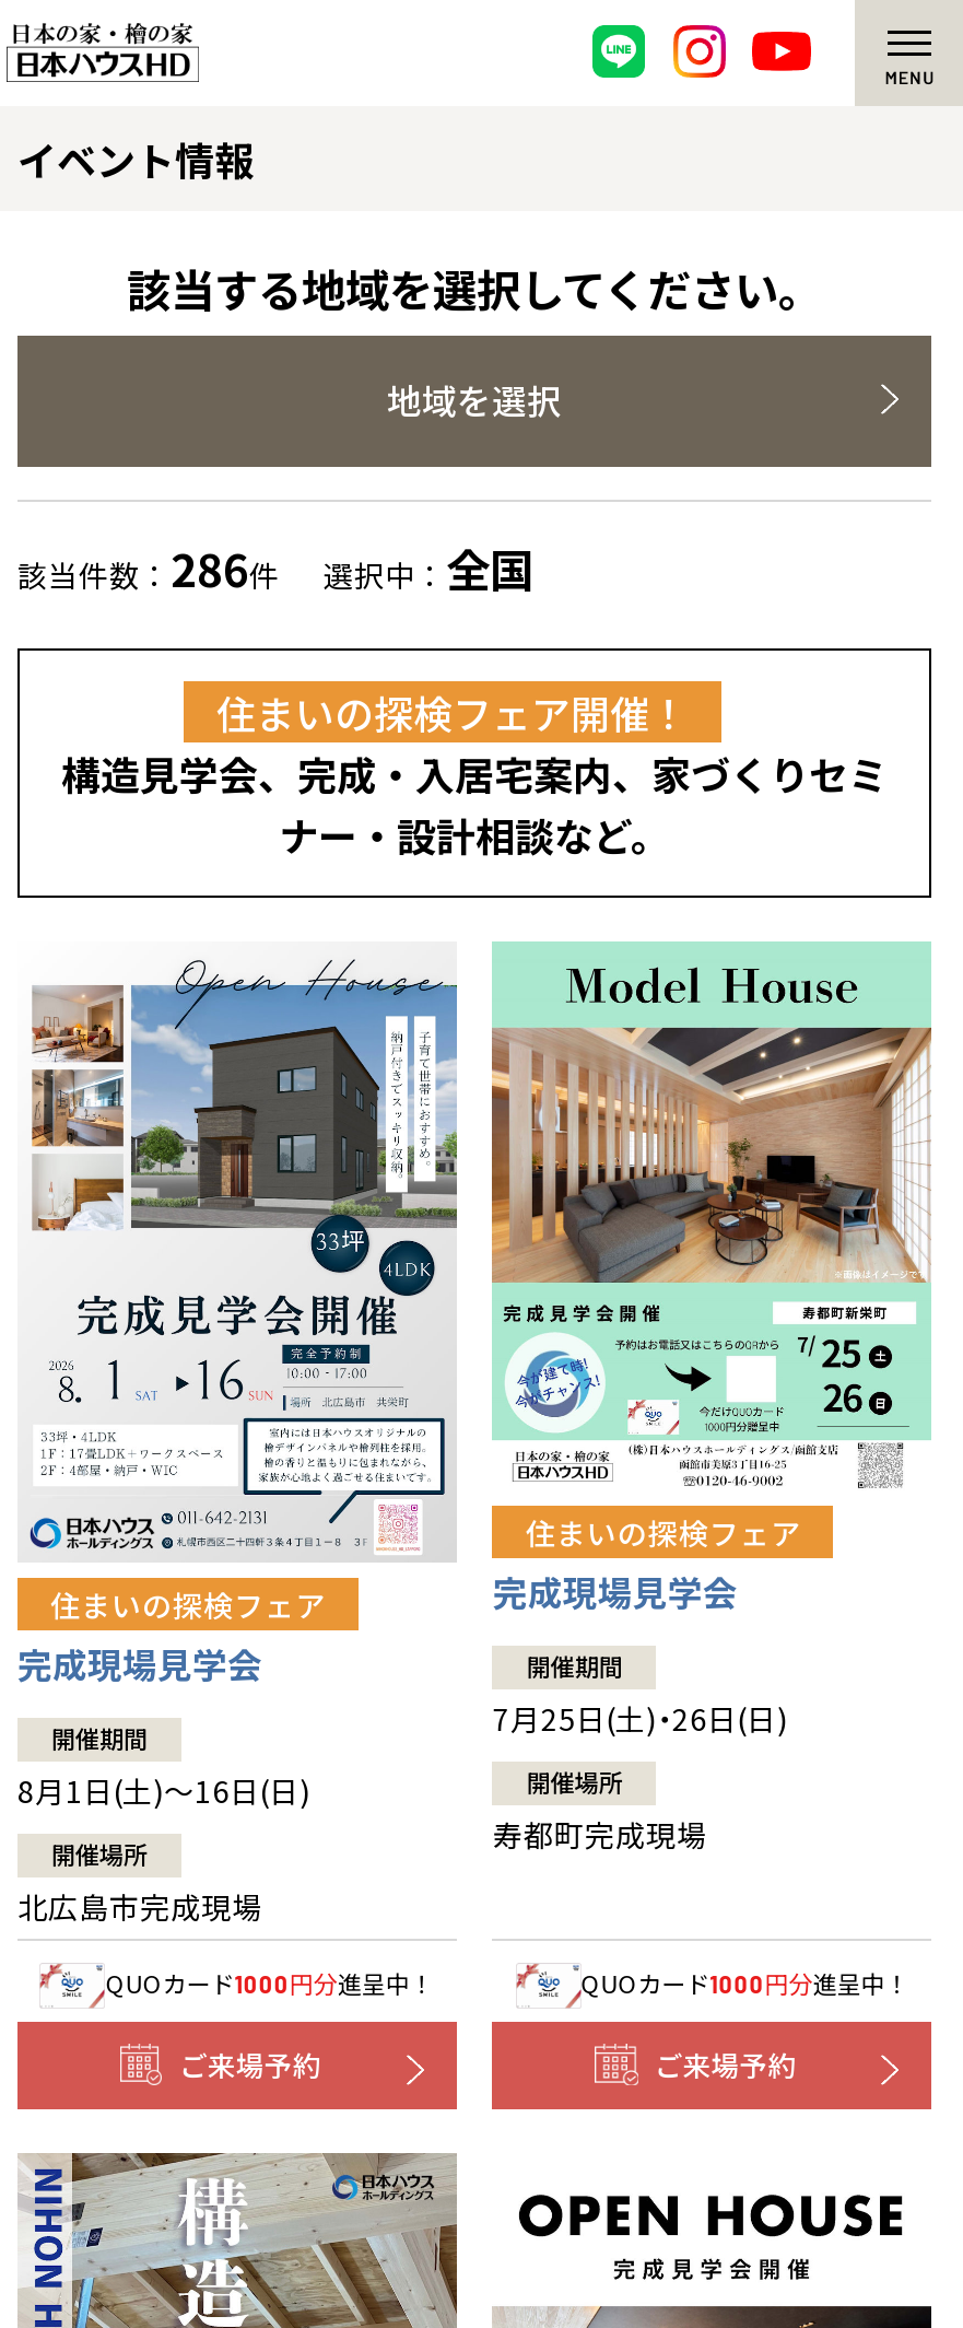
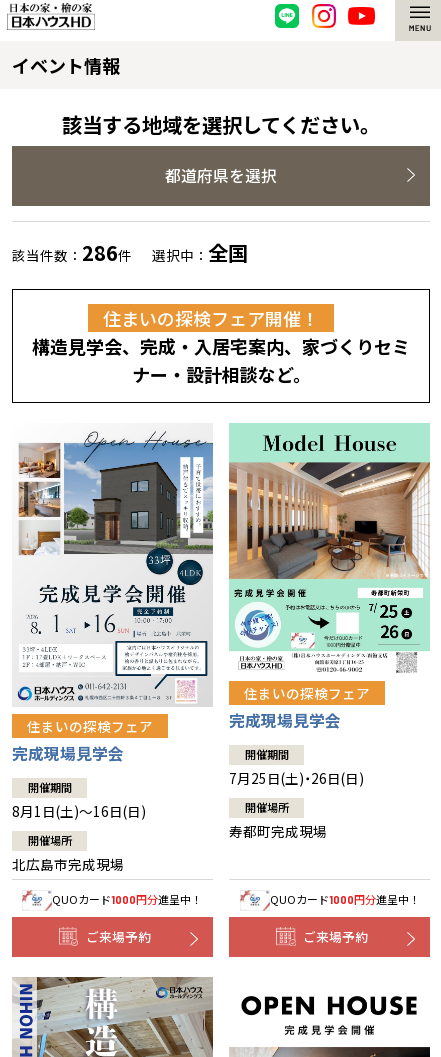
- 地域を選択
+ 都道府県を選択
